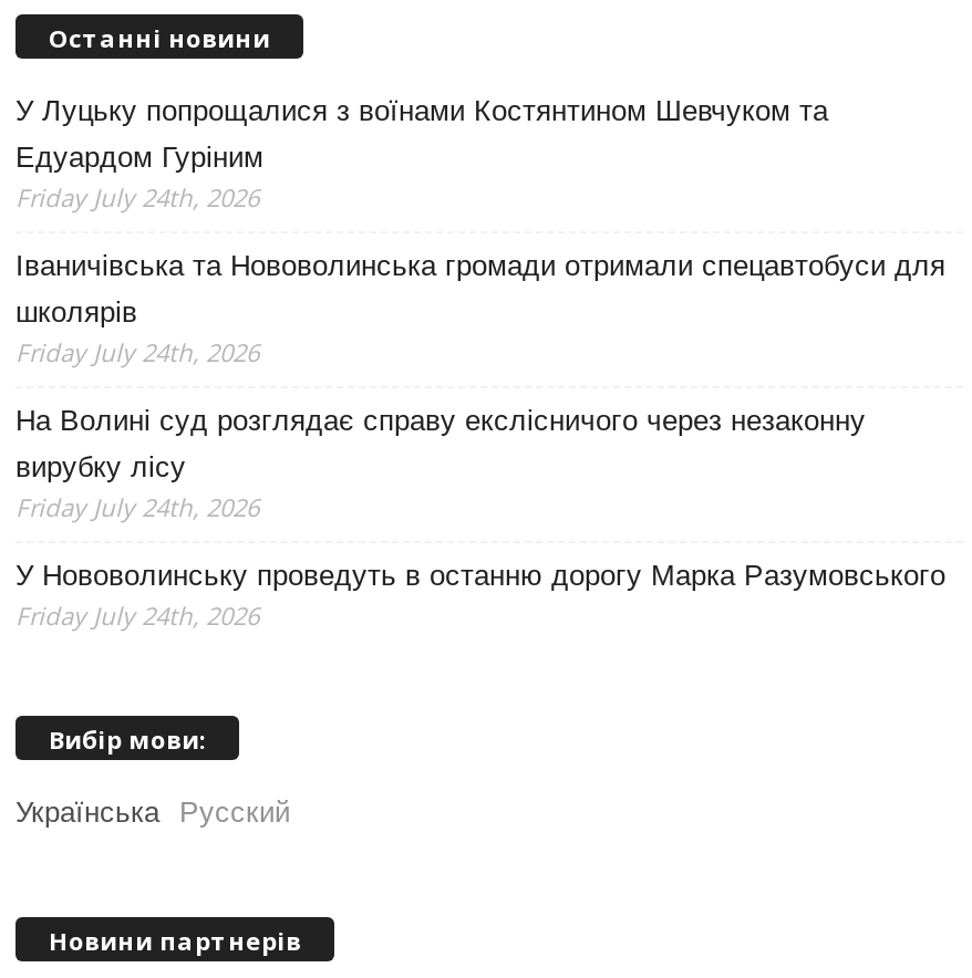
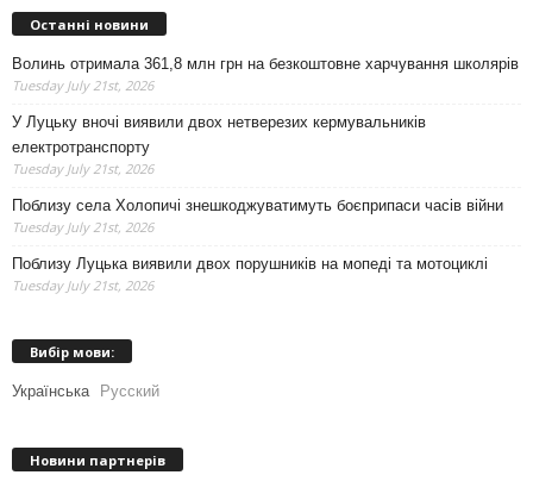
- У Луцьку попрощалися з воїнами Костянтином Шевчуком та
- Едуардом Гуріним
- Friday July 24th, 2026
+ Волинь отримала 361,8 млн грн на безкоштовне харчування школярів
+ Tuesday July 21st, 2026

- Іваничівська та Нововолинська громади отримали спецавтобуси для
- школярів
- Friday July 24th, 2026
+ У Луцьку вночі виявили двох нетверезих кермувальників
+ електротранспорту
+ Tuesday July 21st, 2026

- На Волині суд розглядає справу екслісничого через незаконну
- вирубку лісу
- Friday July 24th, 2026
+ Поблизу села Холопичі знешкоджуватимуть боєприпаси часів війни
+ Tuesday July 21st, 2026

- У Нововолинську проведуть в останню дорогу Марка Разумовського
- Friday July 24th, 2026
+ Поблизу Луцька виявили двох порушників на мопеді та мотоциклі
+ Tuesday July 21st, 2026
